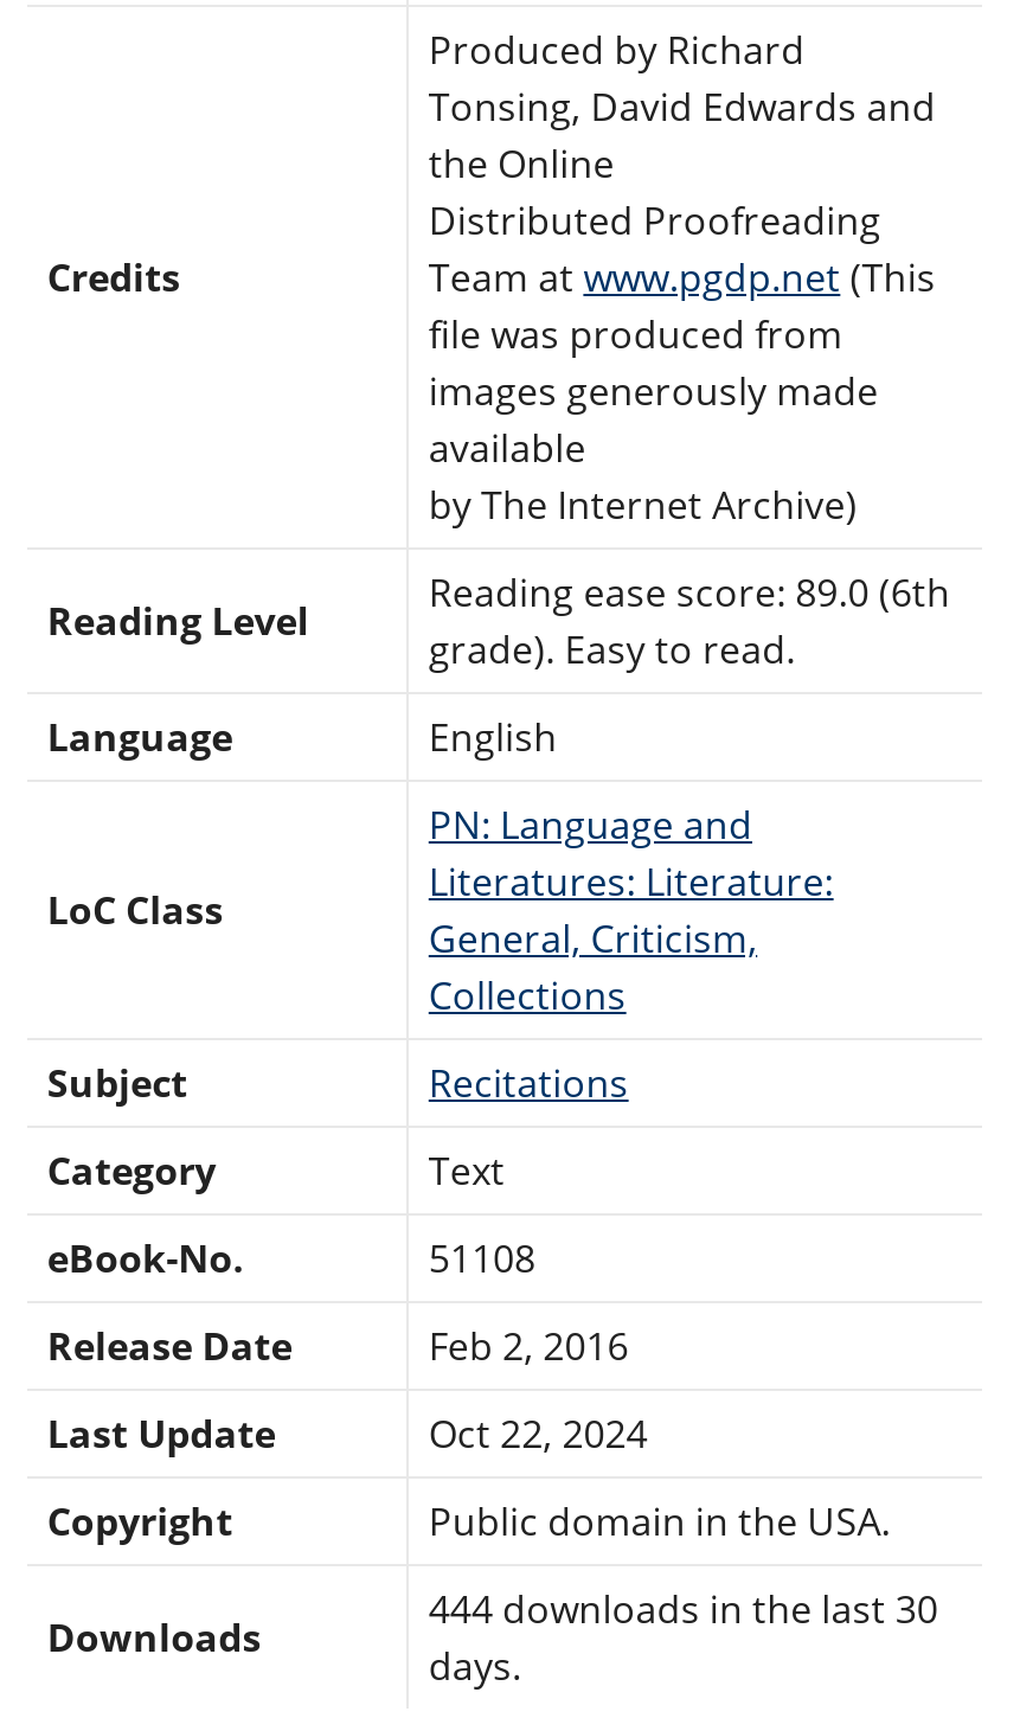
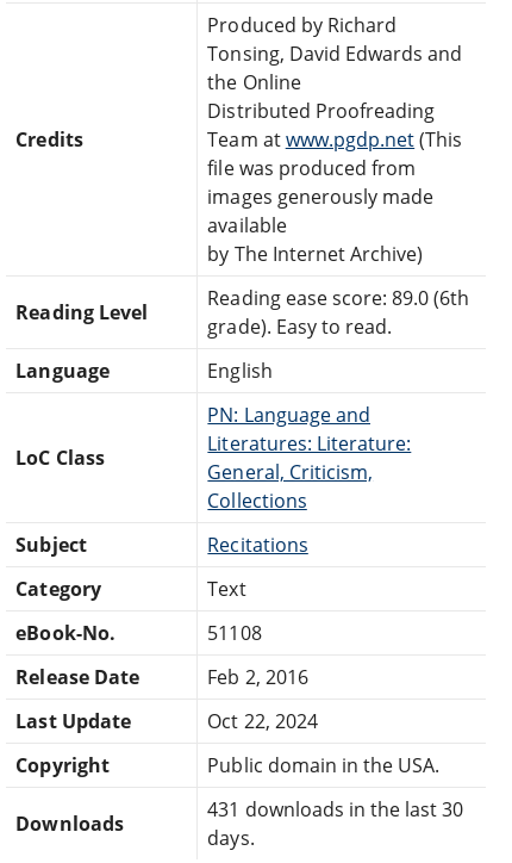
- 444 downloads in the last 30
+ 431 downloads in the last 30
